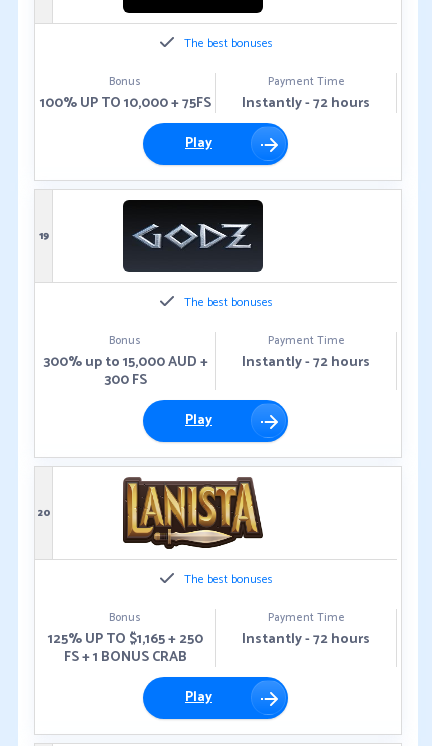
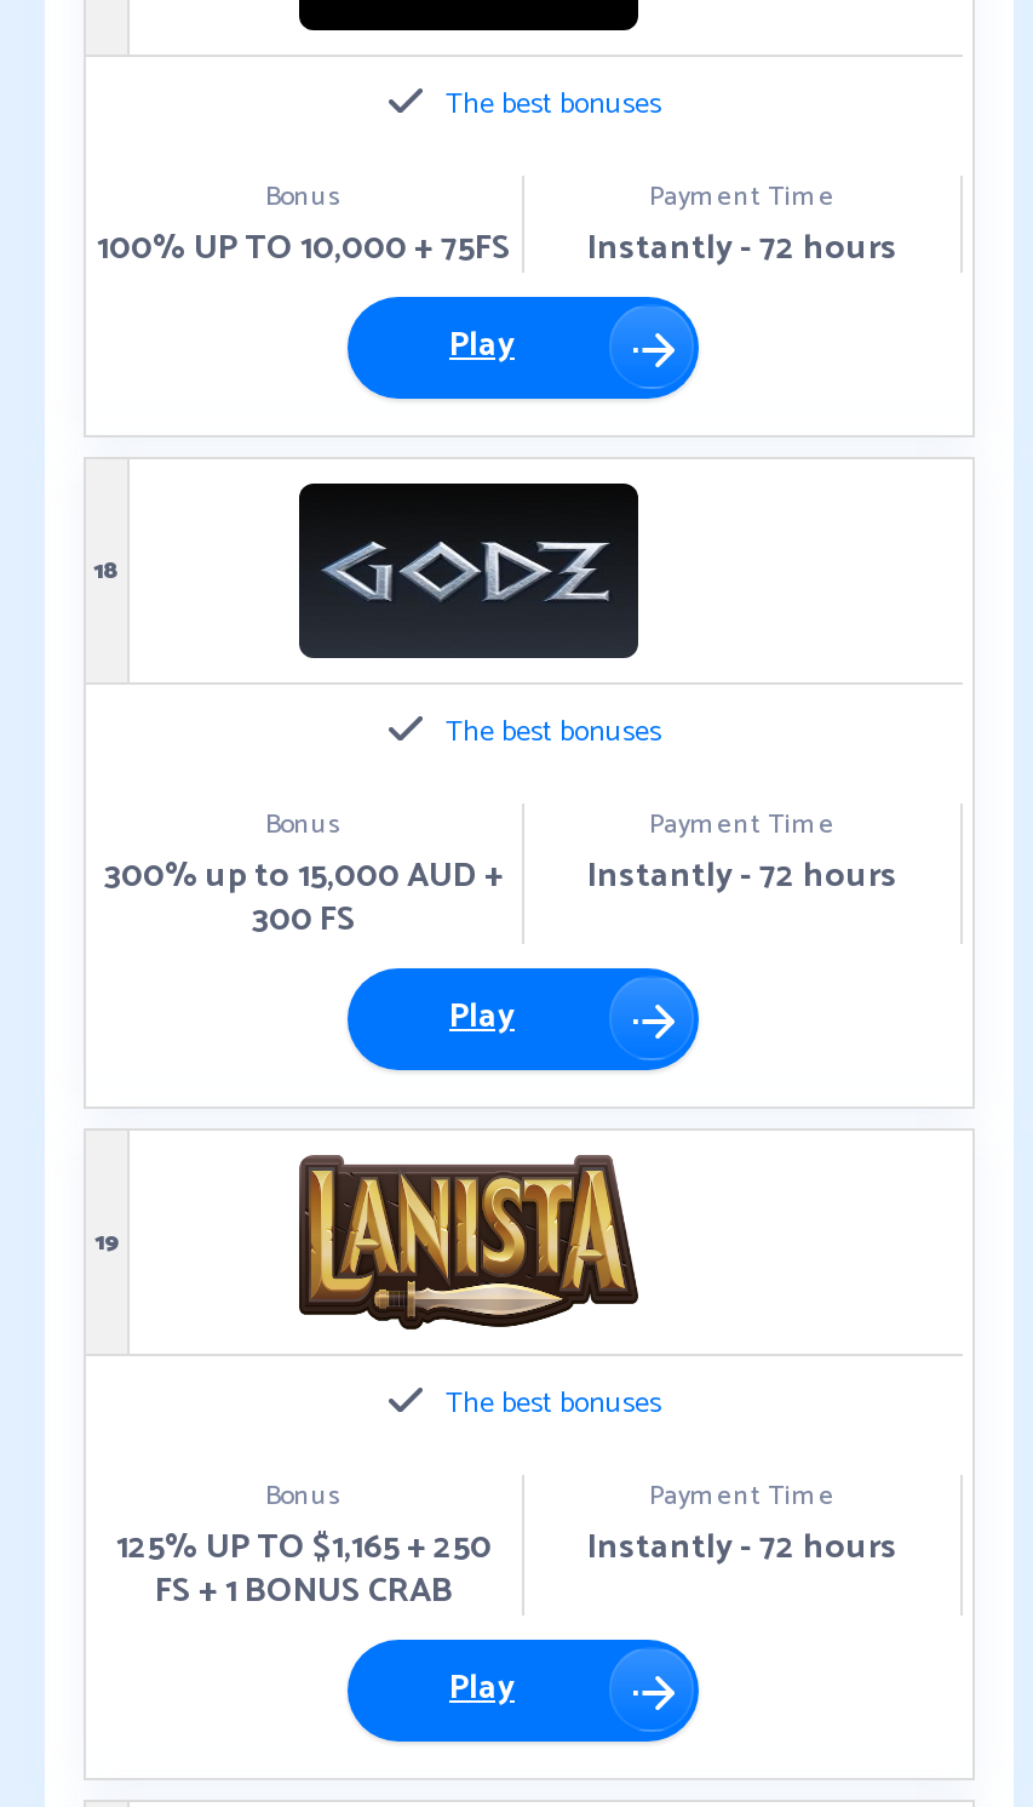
- 19
+ 18

- 20
+ 19
